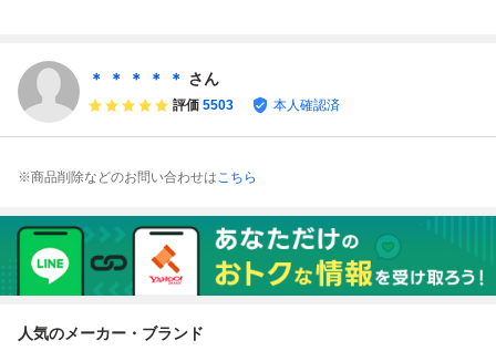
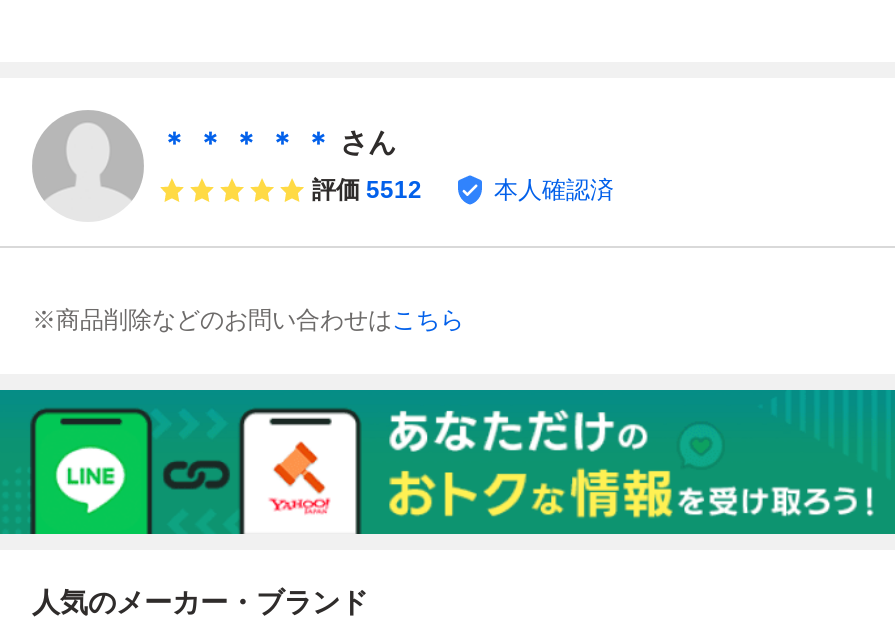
- 評価 5503
+ 評価 5512
